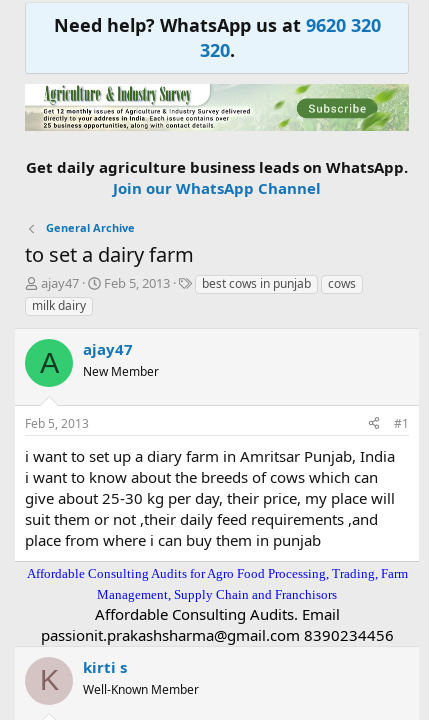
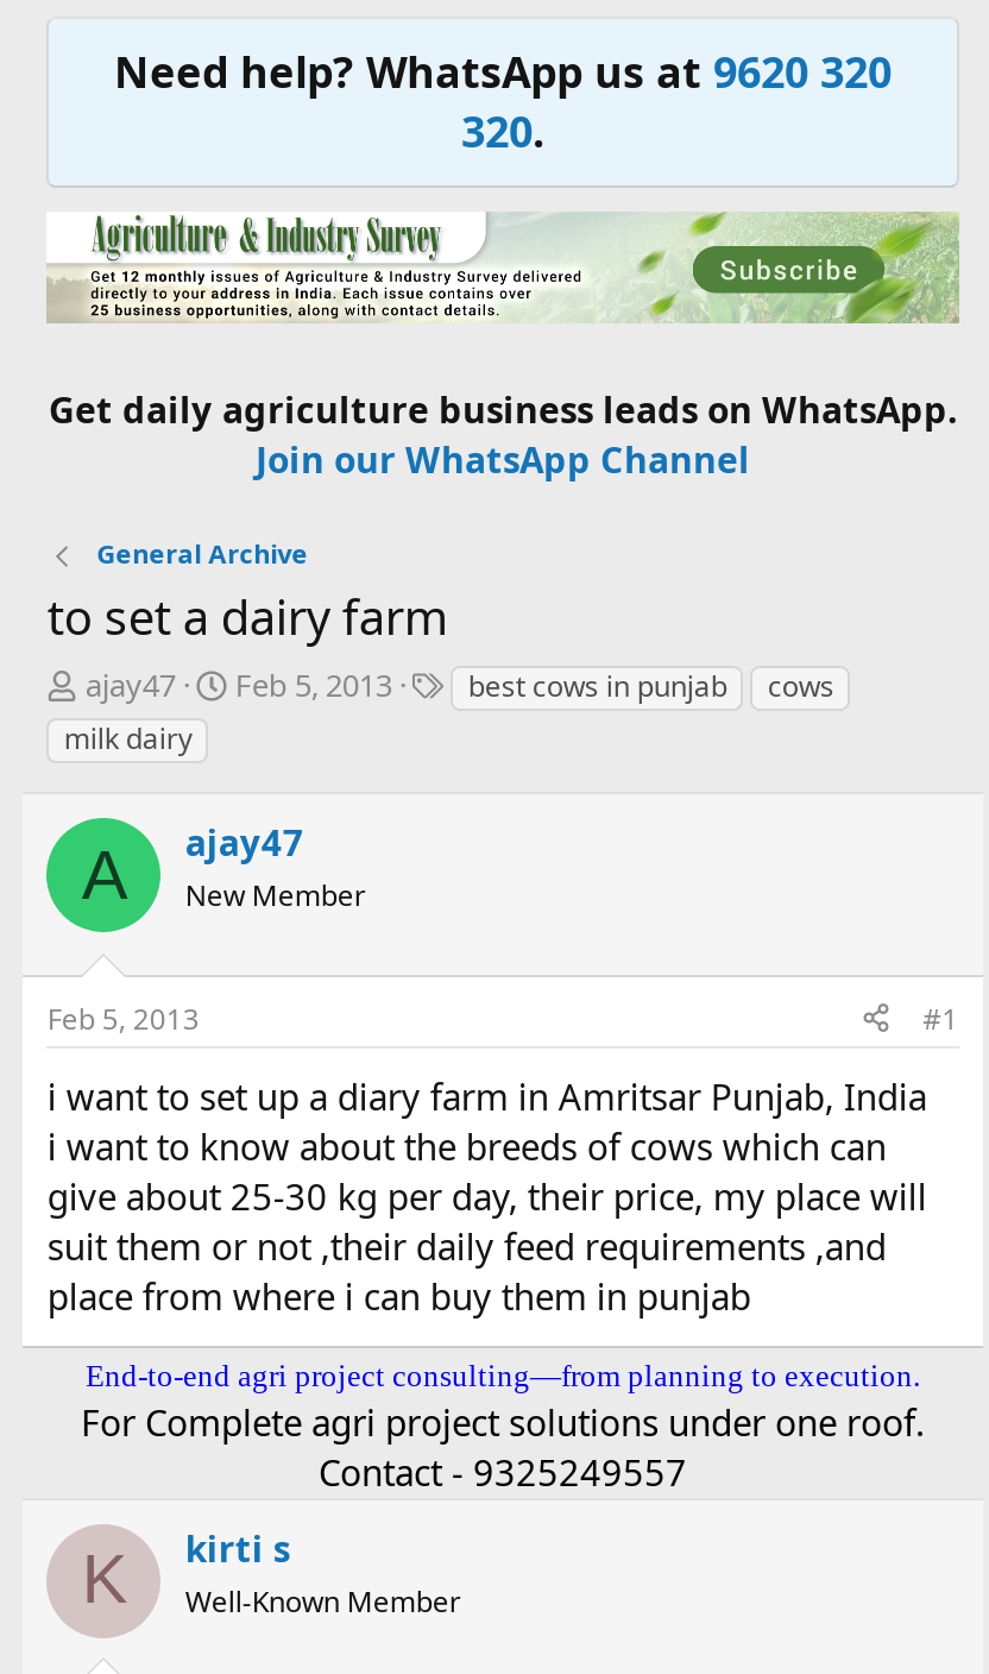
- Affordable Consulting Audits for Agro Food Processing, Trading, Farm
- Management, Supply Chain and Franchisors
- Affordable Consulting Audits. Email
- passionit.prakashsharma@gmail.com 8390234456
+ End-to-end agri project consulting—from planning to execution.
+ For Complete agri project solutions under one roof.
+ Contact - 9325249557
